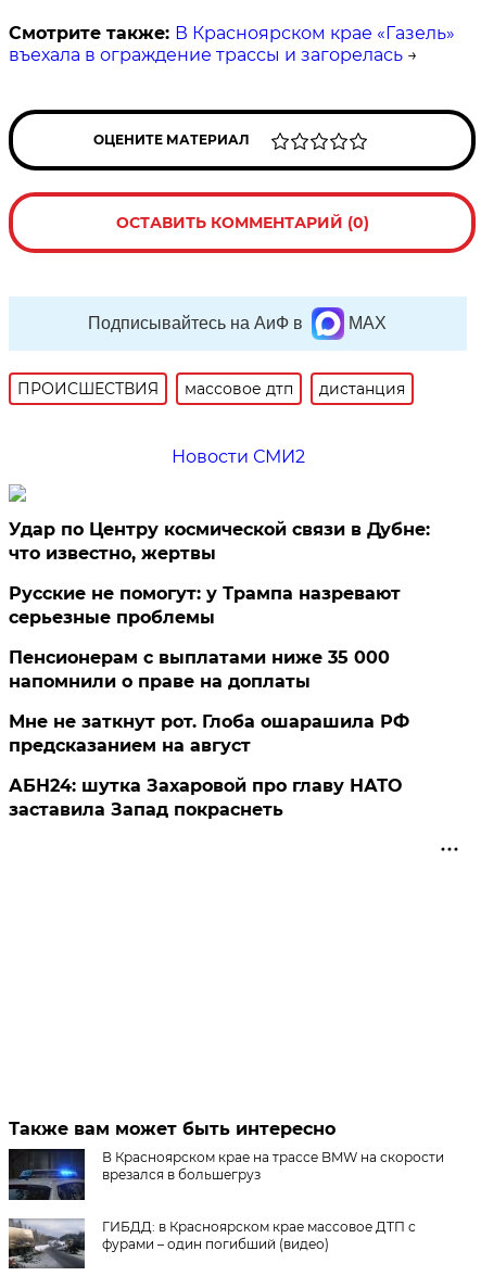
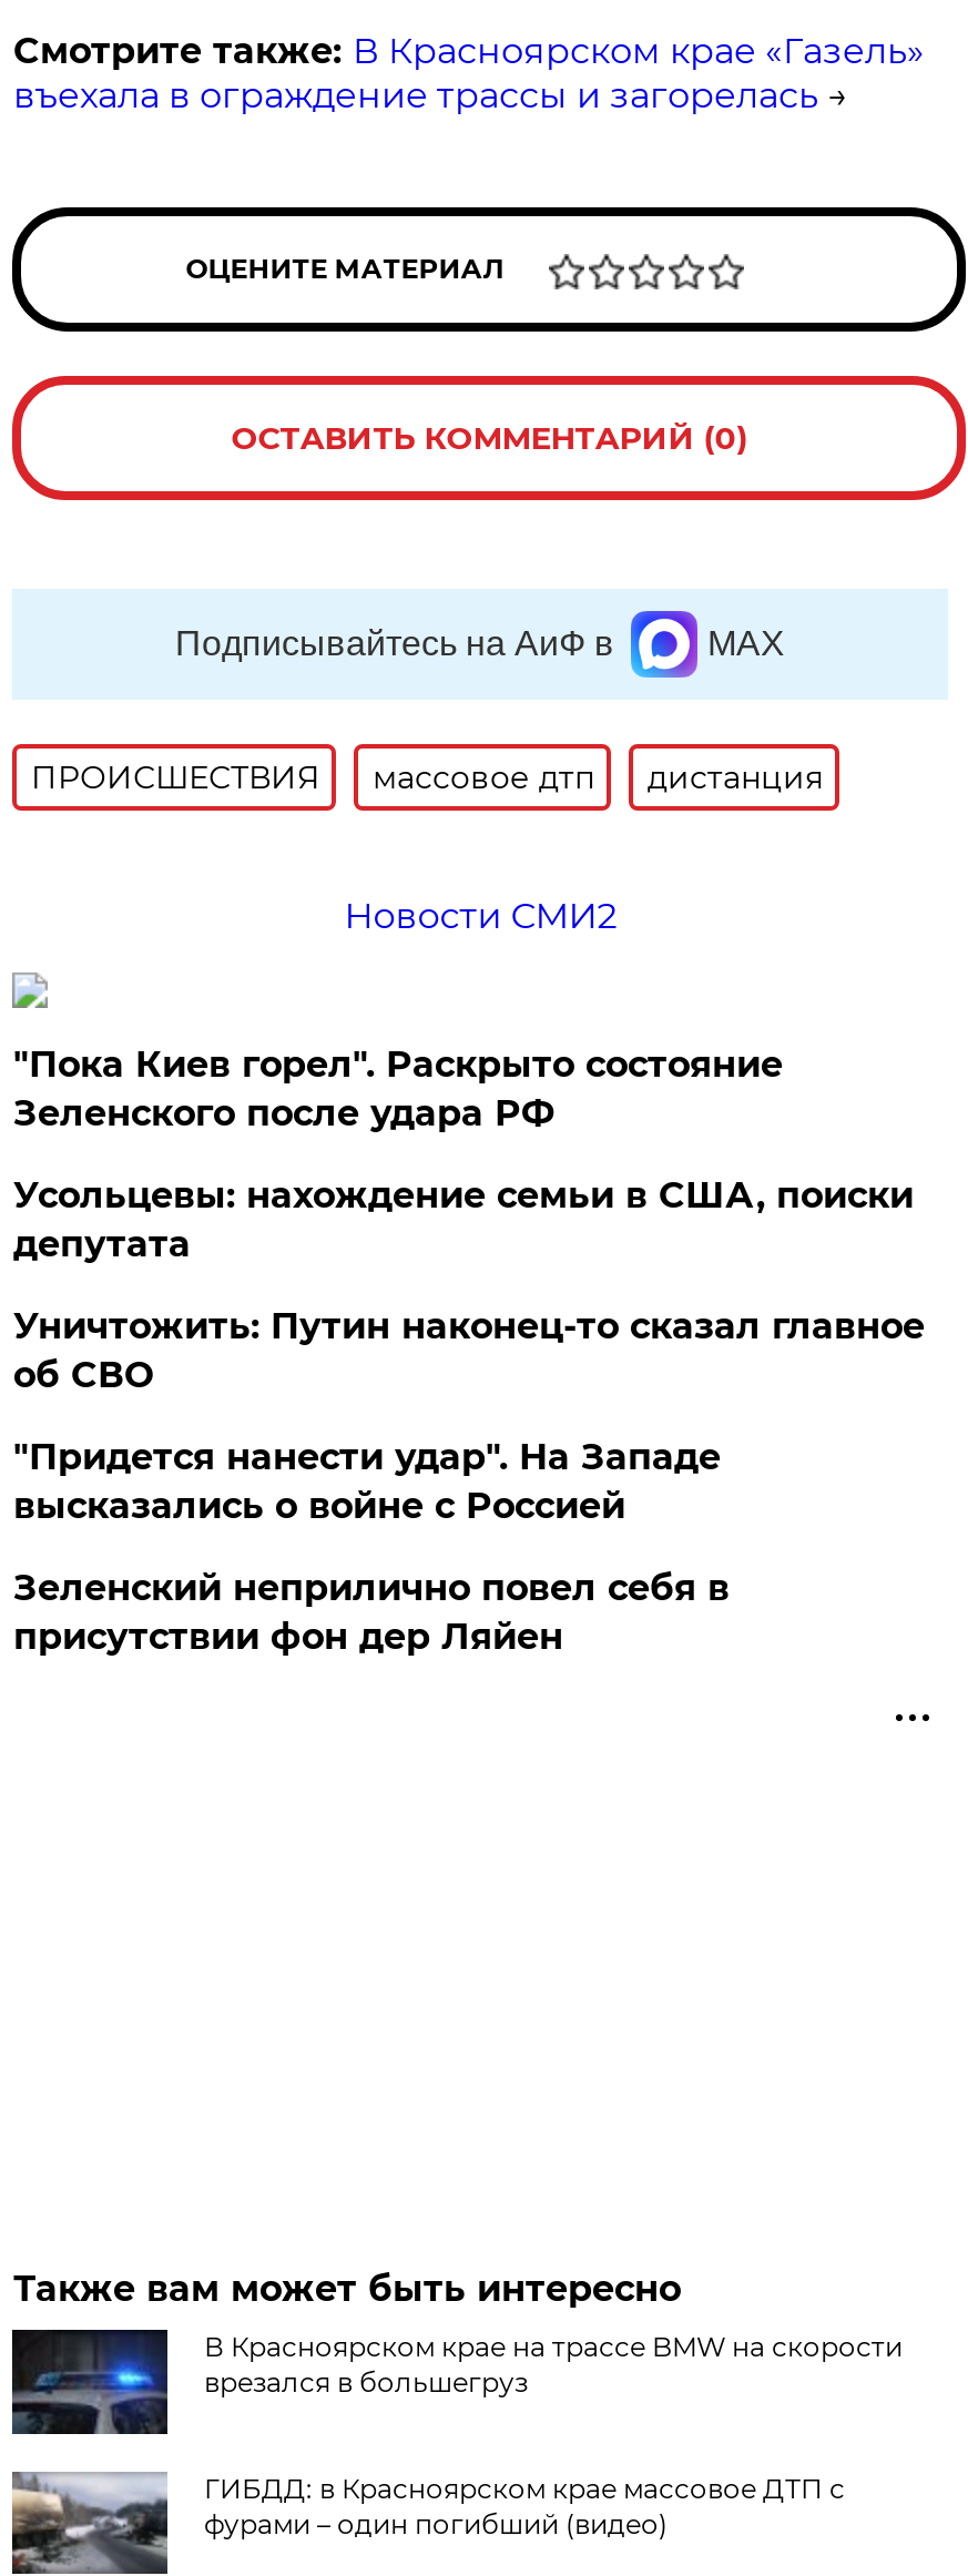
- Удар по Центру космической связи в Дубне:
- что известно, жертвы
+ "Пока Киев горел". Раскрыто состояние
+ Зеленского после удара РФ

- Русские не помогут: у Трампа назревают
- серьезные проблемы
+ Усольцевы: нахождение семьи в США, поиски
+ депутата

- Пенсионерам с выплатами ниже 35 000
- напомнили о праве на доплаты
+ Уничтожить: Путин наконец-то сказал главное
+ об СВО

- Мне не заткнут рот. Глоба ошарашила РФ
- предсказанием на август
+ "Придется нанести удар". На Западе
+ высказались о войне с Россией

- АБН24: шутка Захаровой про главу НАТО
- заставила Запад покраснеть
+ Зеленский неприлично повел cебя в
+ присутствии фон дер Ляйен
